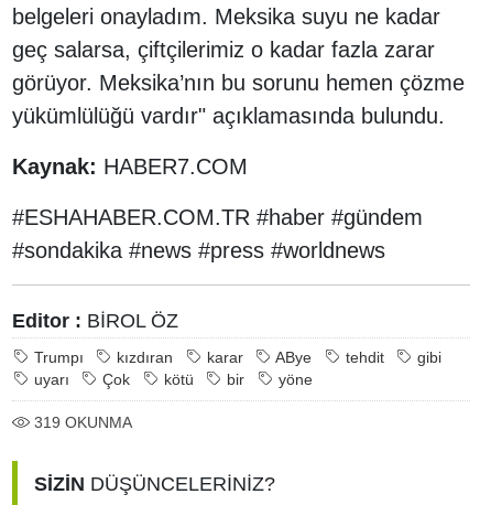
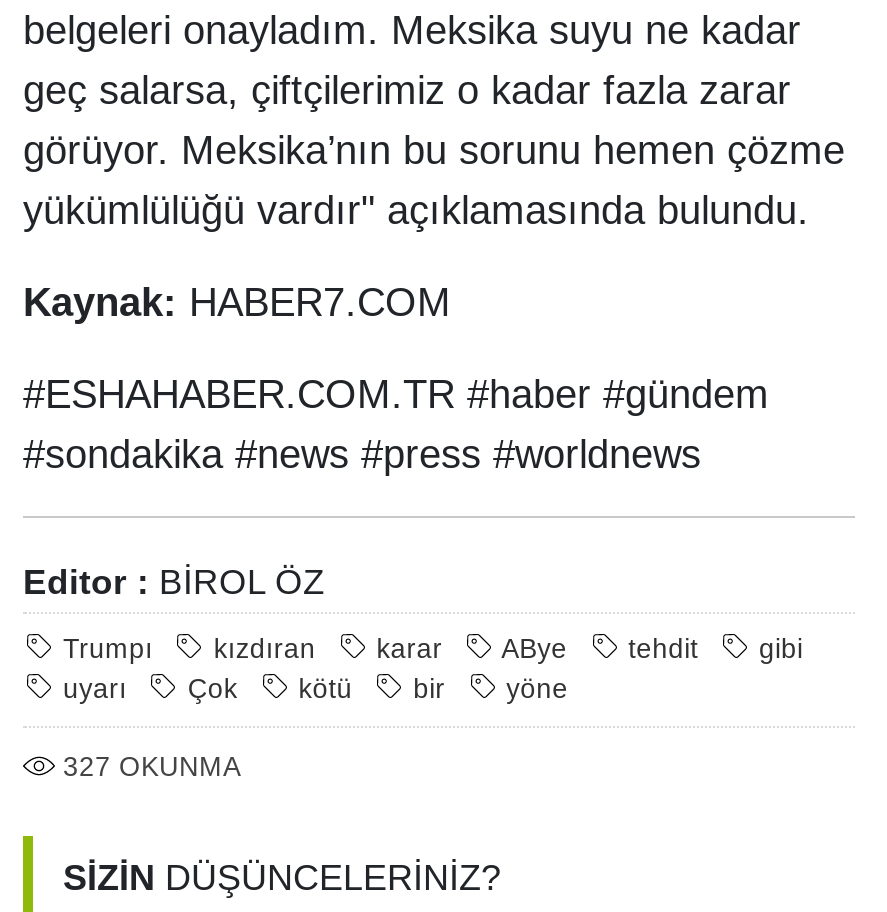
- 319 OKUNMA
+ 327 OKUNMA
